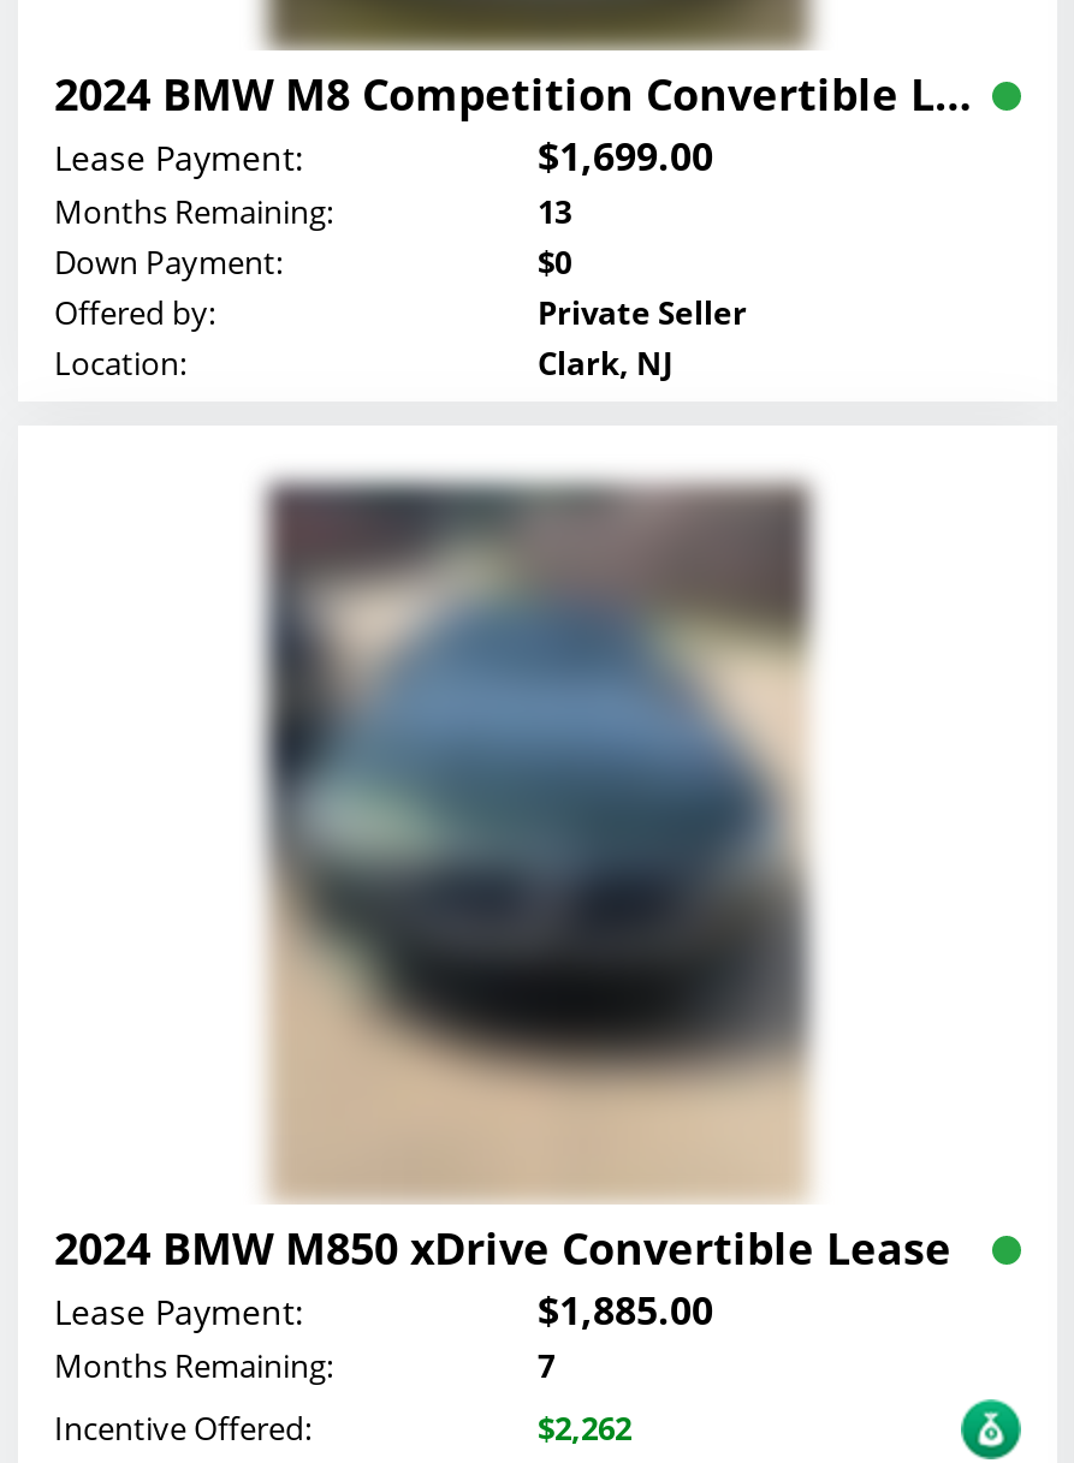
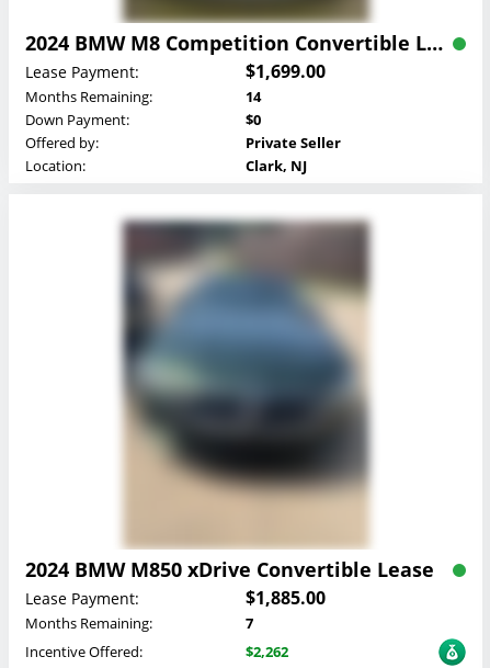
- 13
+ 14
